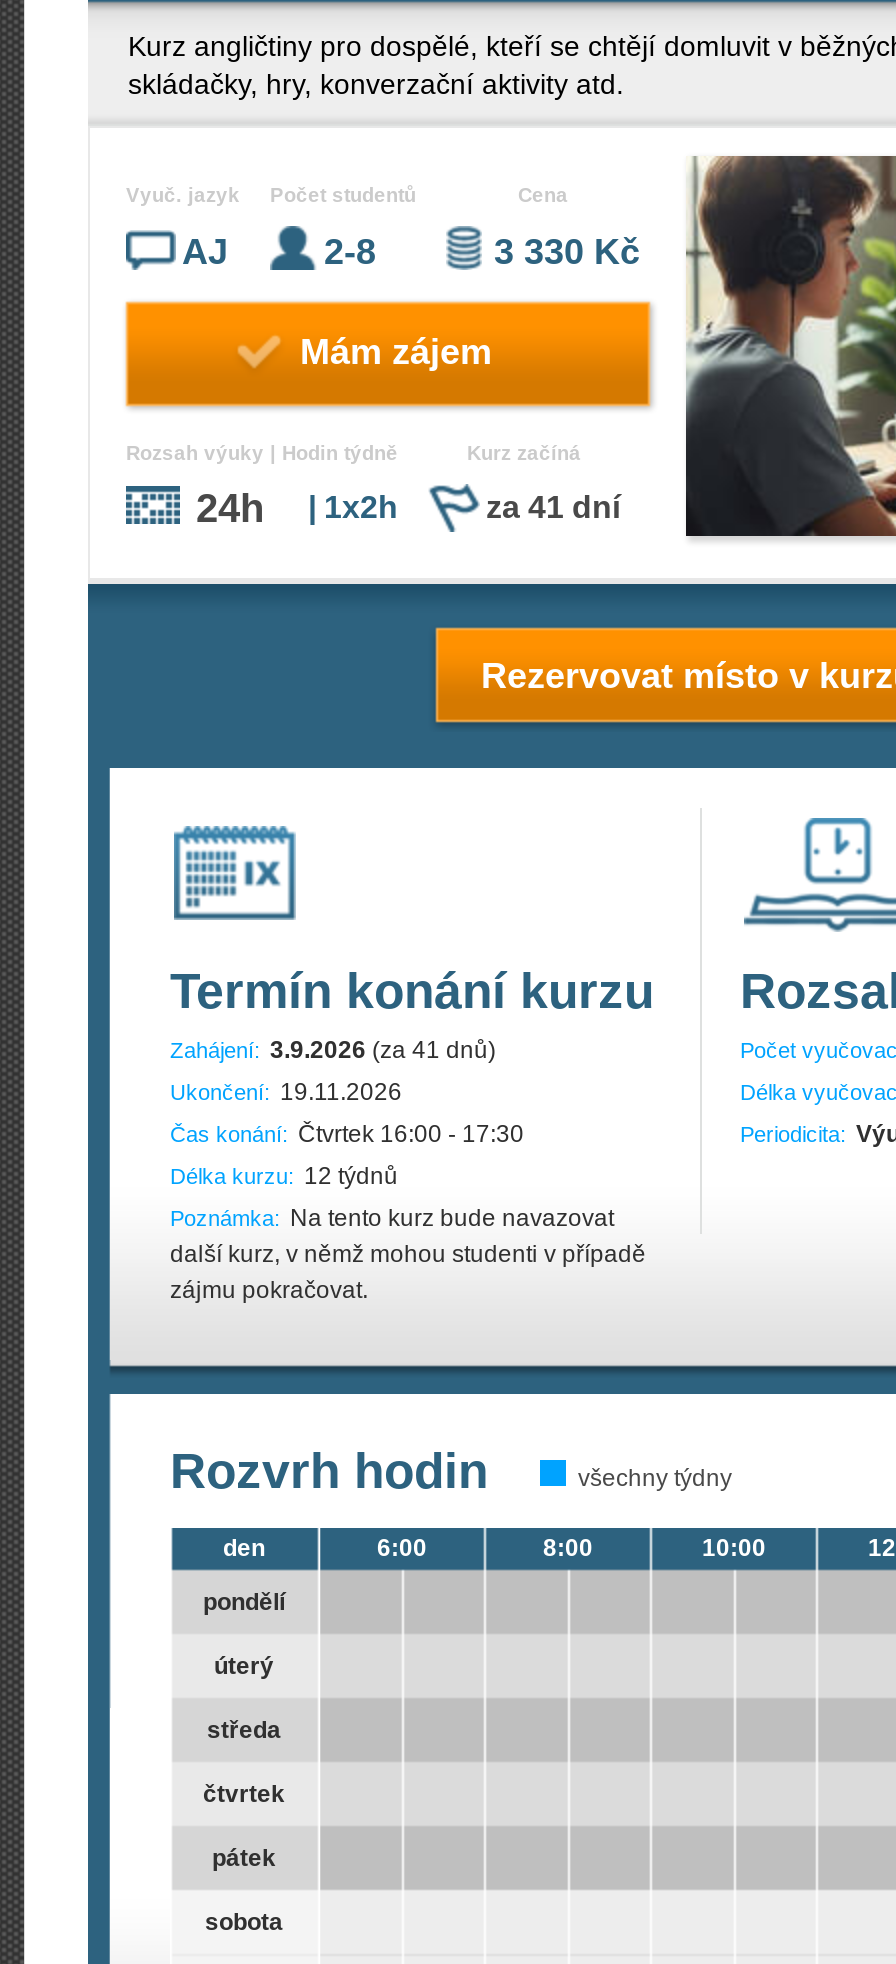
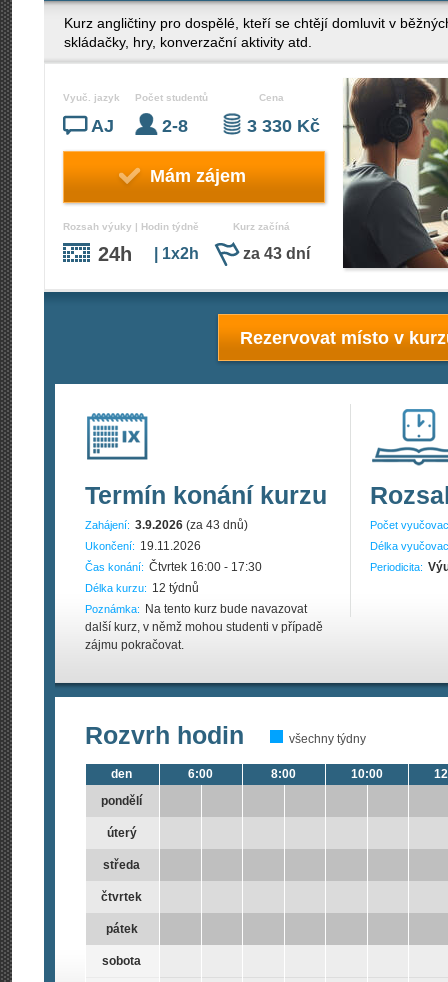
- za 41 dní
+ za 43 dní

- Zahájení: 3.9.2026 (za 41 dnů)
+ Zahájení: 3.9.2026 (za 43 dnů)
